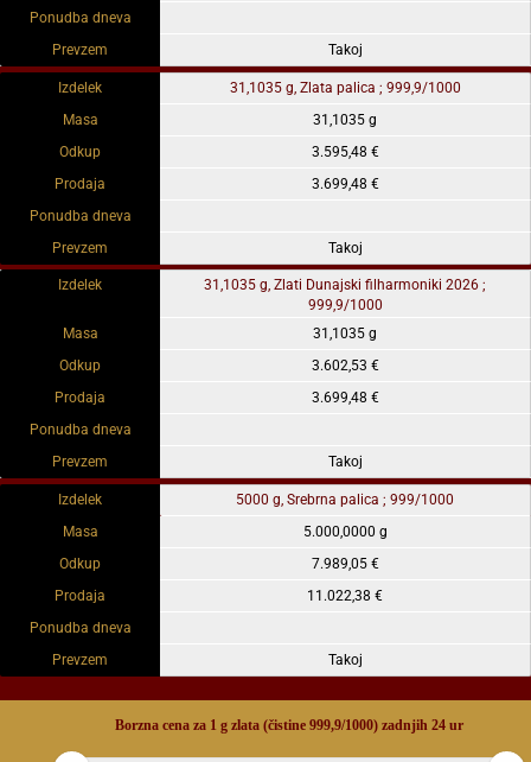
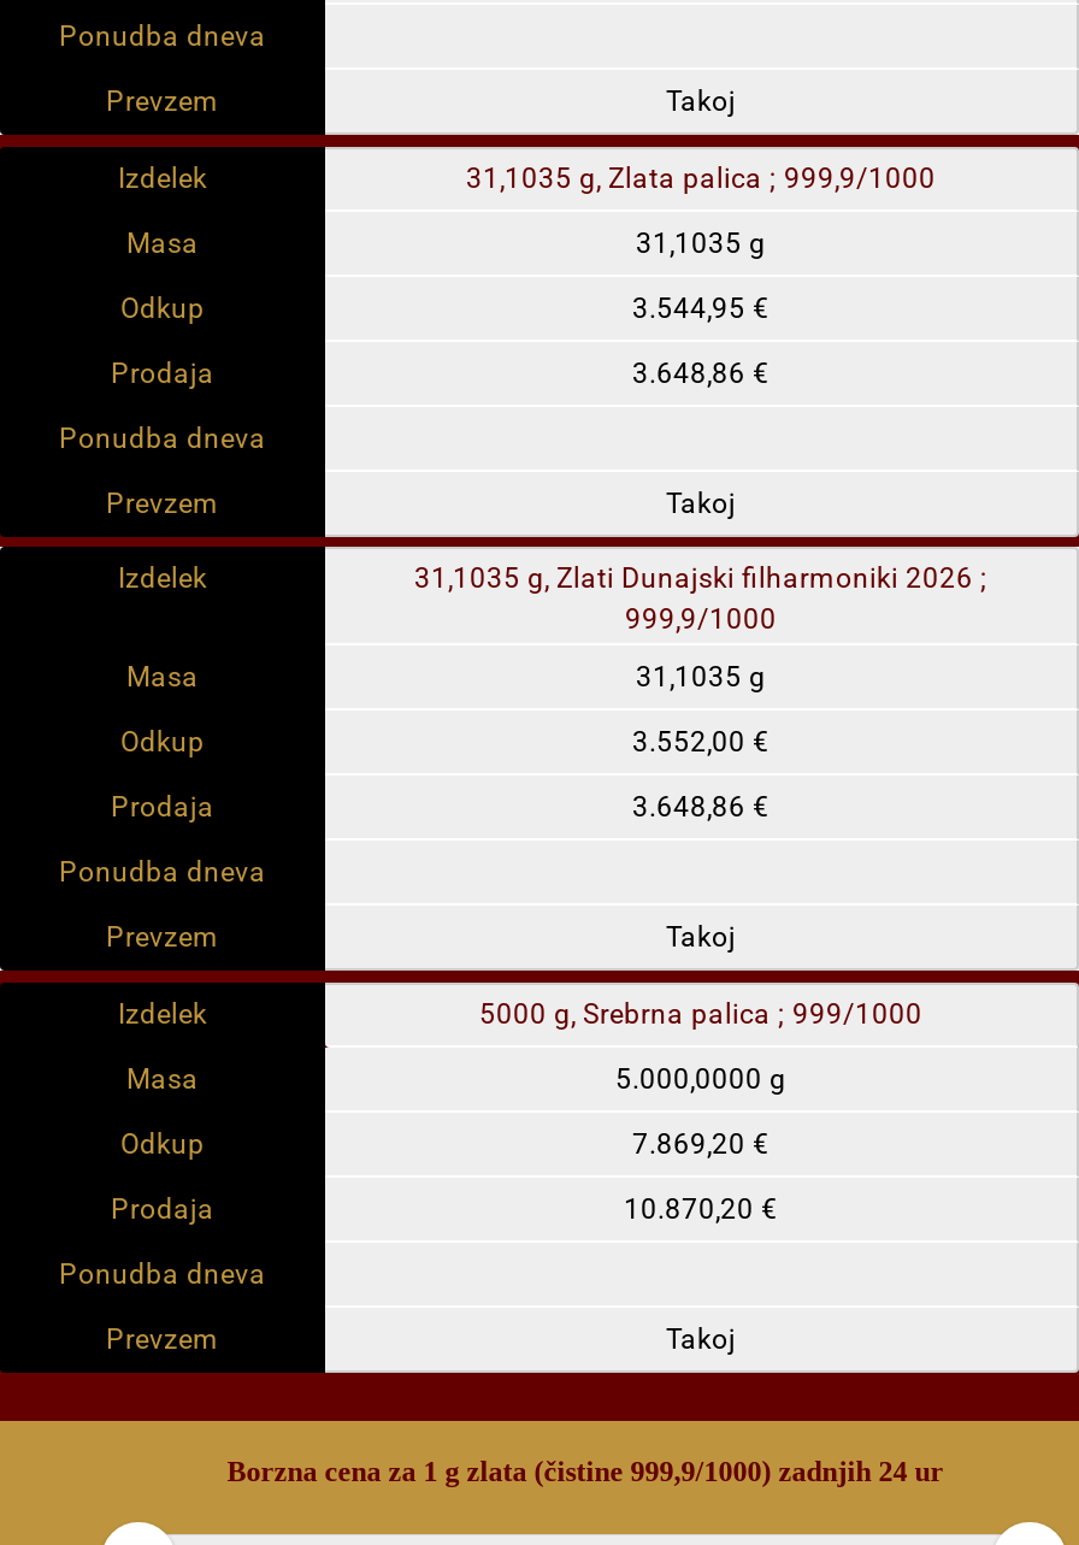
- 3.595,48 €
+ 3.544,95 €

- 3.699,48 €
+ 3.648,86 €

- 3.602,53 €
+ 3.552,00 €

- 3.699,48 €
+ 3.648,86 €

- 7.989,05 €
+ 7.869,20 €

- 11.022,38 €
+ 10.870,20 €
